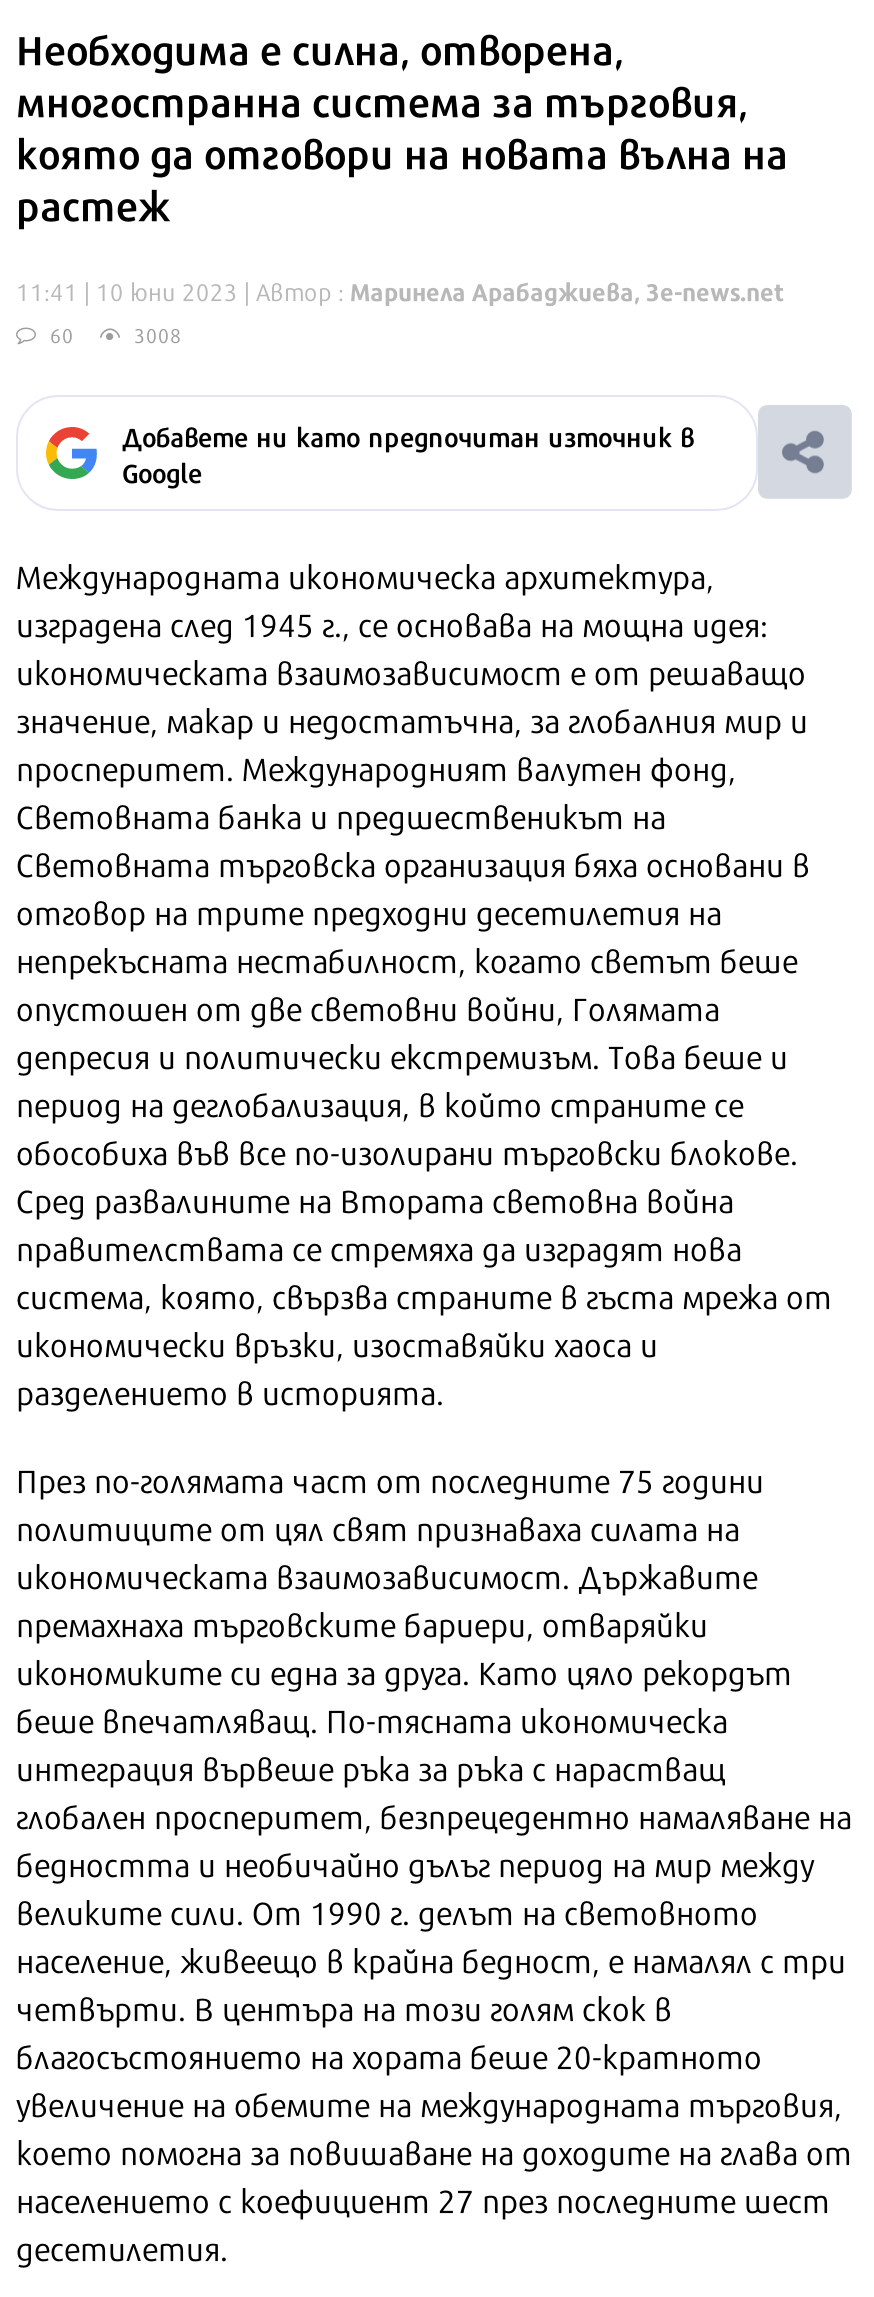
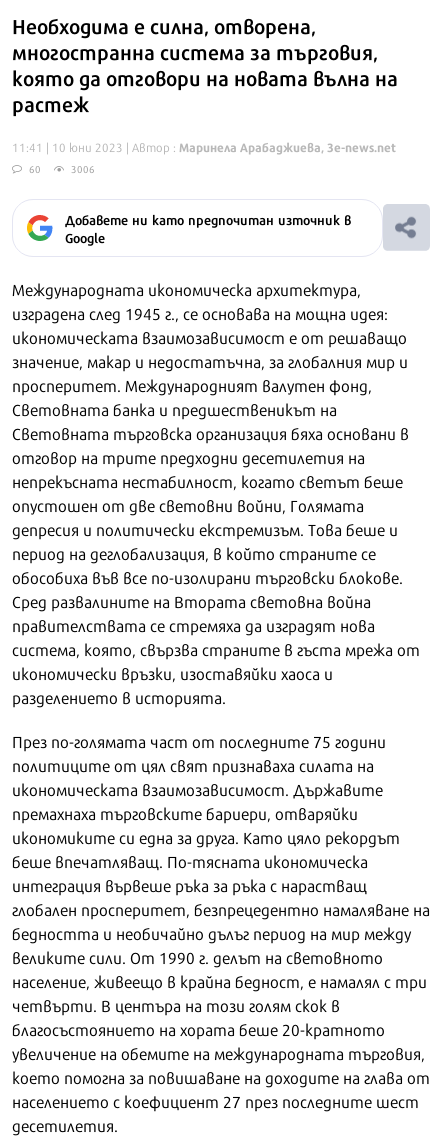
- 60 3008
+ 60 3006
